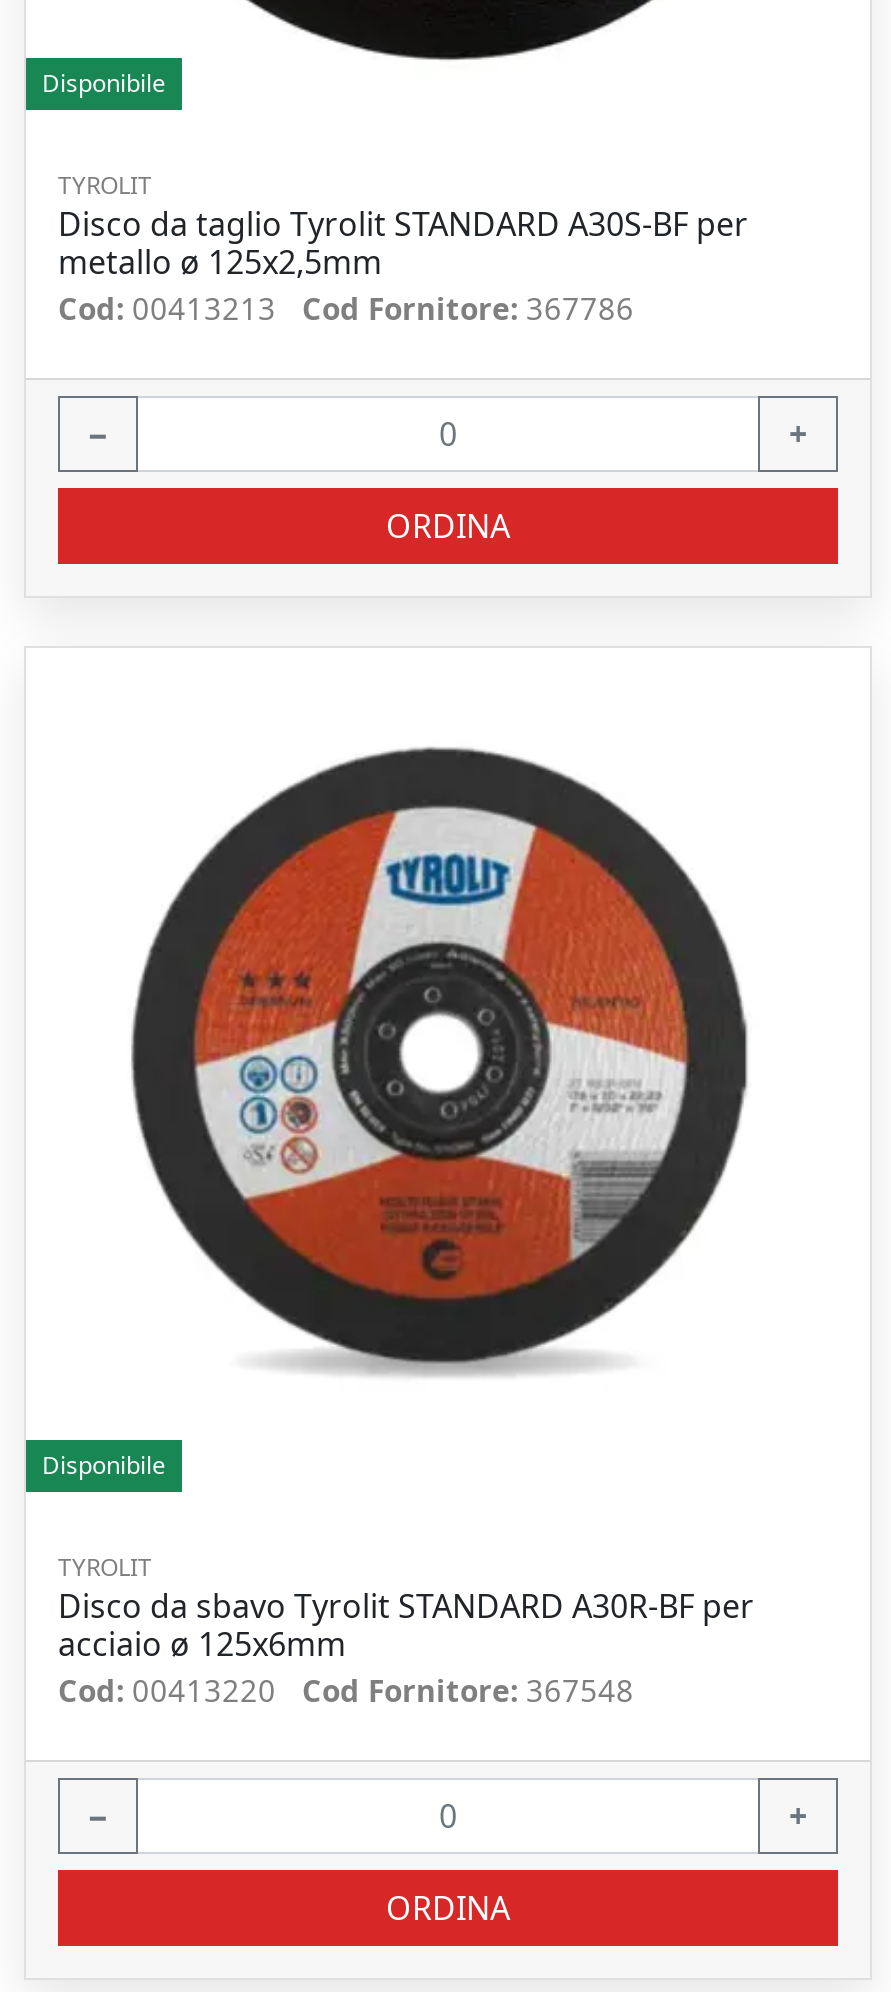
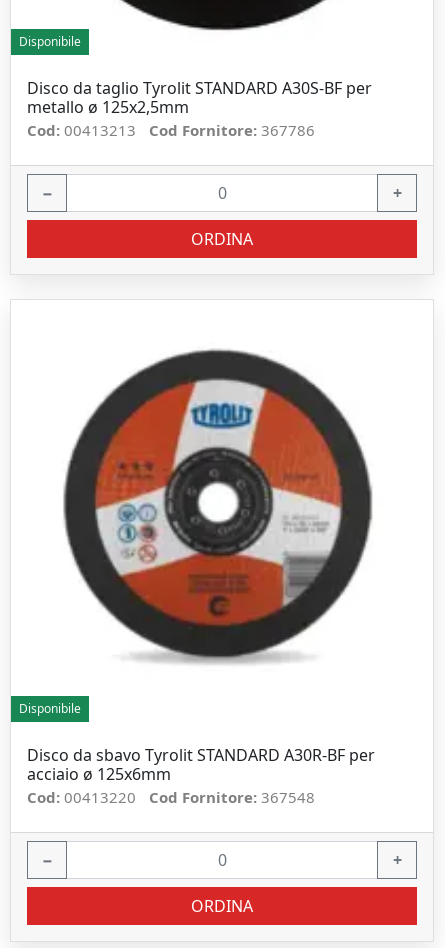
- TYROLIT

- TYROLIT
